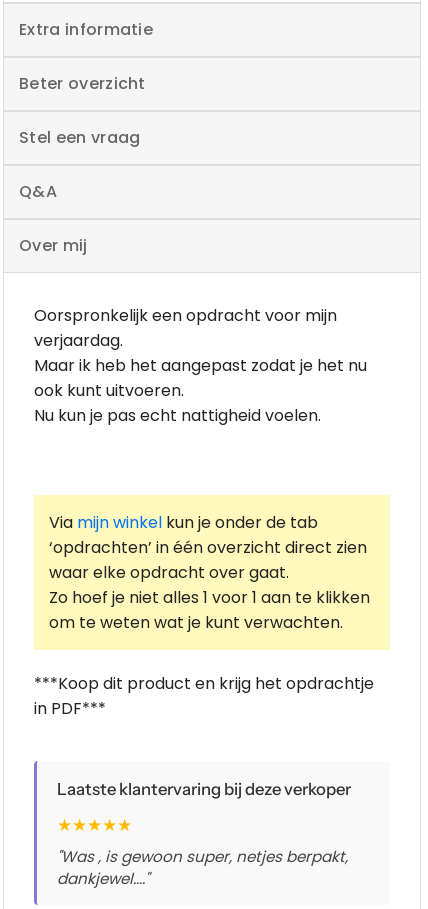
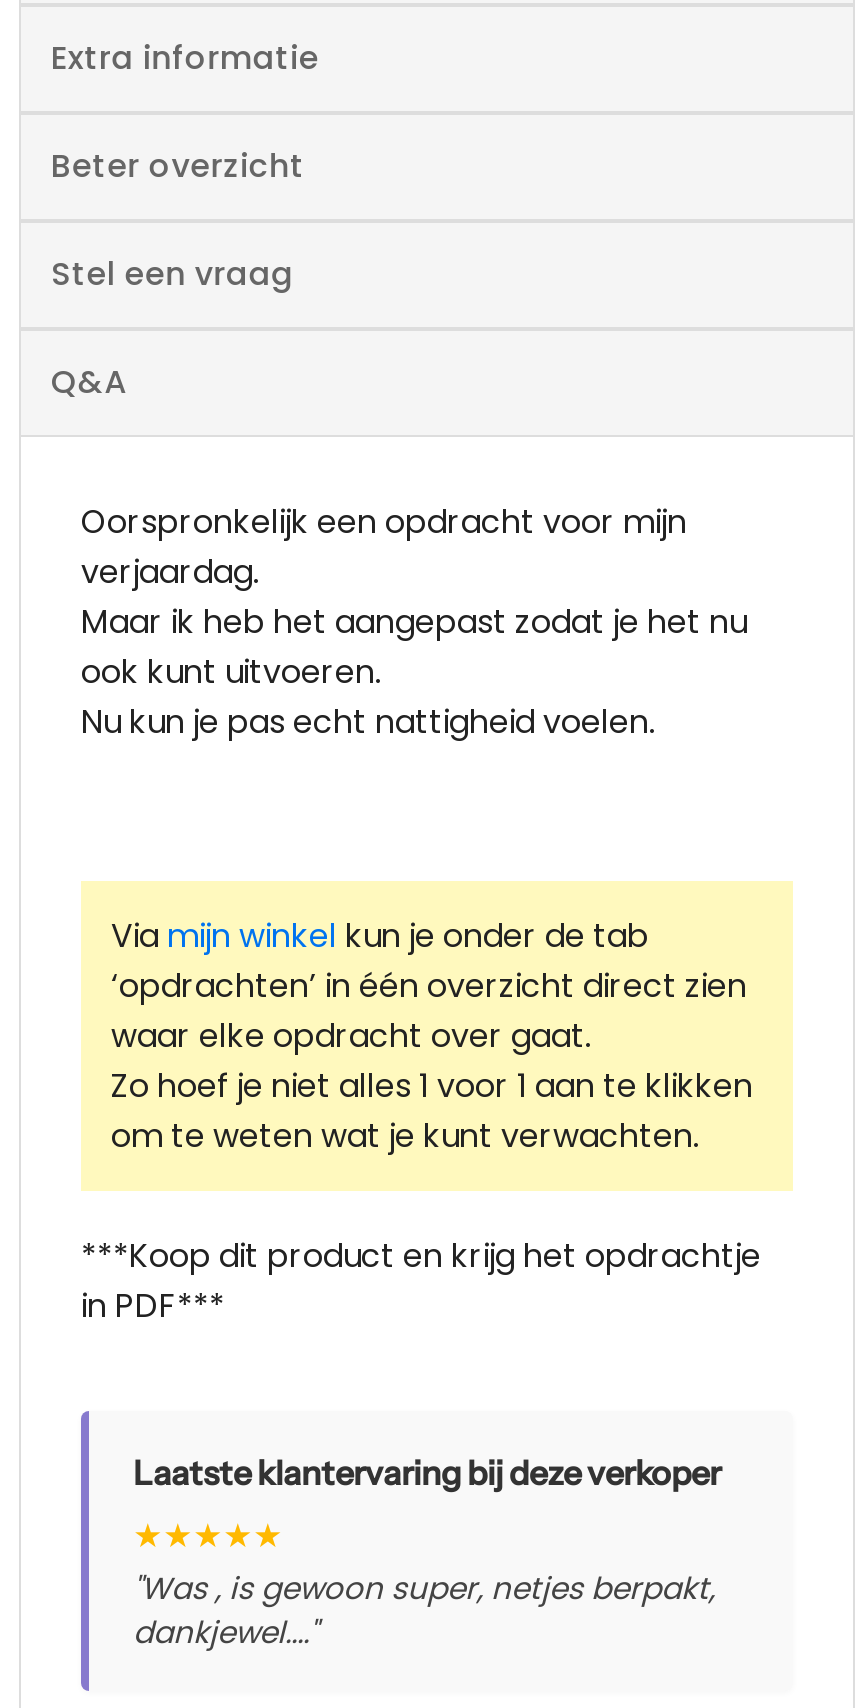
- Over mij
